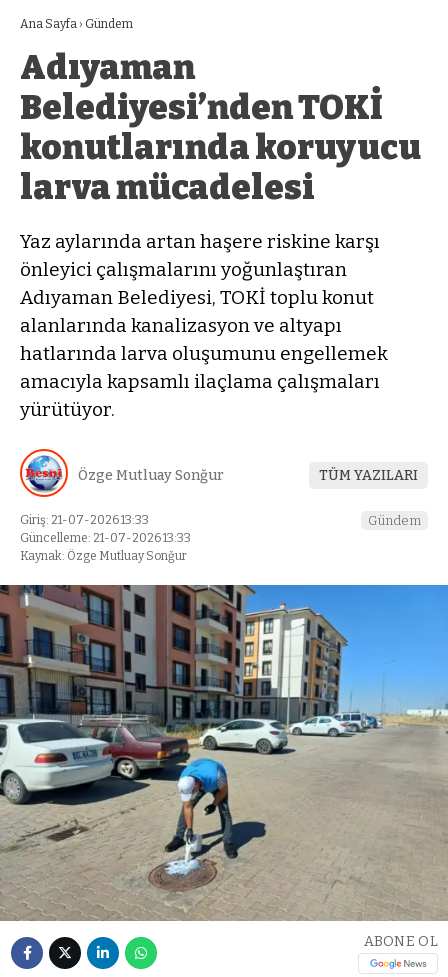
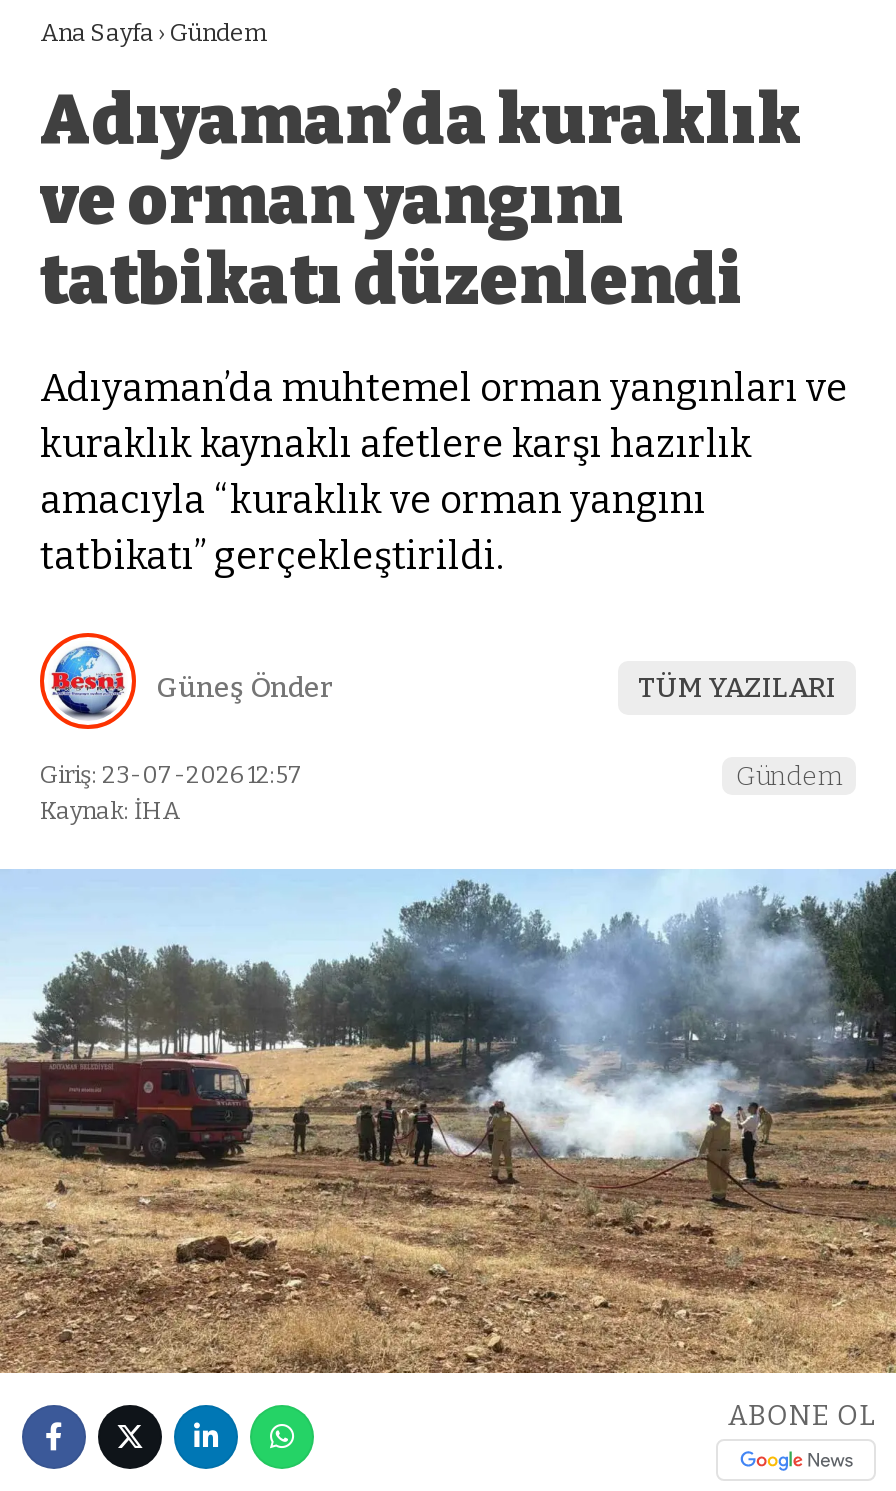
- Adıyaman
- Belediyesi’nden TOKİ
- konutlarında koruyucu
- larva mücadelesi
+ Adıyaman’da kuraklık
+ ve orman yangını
+ tatbikatı düzenlendi

- Yaz aylarında artan haşere riskine karşı
- önleyici çalışmalarını yoğunlaştıran
- Adıyaman Belediyesi, TOKİ toplu konut
- alanlarında kanalizasyon ve altyapı
- hatlarında larva oluşumunu engellemek
- amacıyla kapsamlı ilaçlama çalışmaları
- yürütüyor.
+ Adıyaman’da muhtemel orman yangınları ve
+ kuraklık kaynaklı afetlere karşı hazırlık
+ amacıyla “kuraklık ve orman yangını
+ tatbikatı” gerçekleştirildi.

- Özge Mutluay Sonğur
+ Güneş Önder

- Giriş: 21-07-2026 13:33
- Güncelleme: 21-07-2026 13:33
- Kaynak: Özge Mutluay Sonğur
+ Giriş: 23-07-2026 12:57
+ Kaynak: İHA

- [image]
+ [image]
